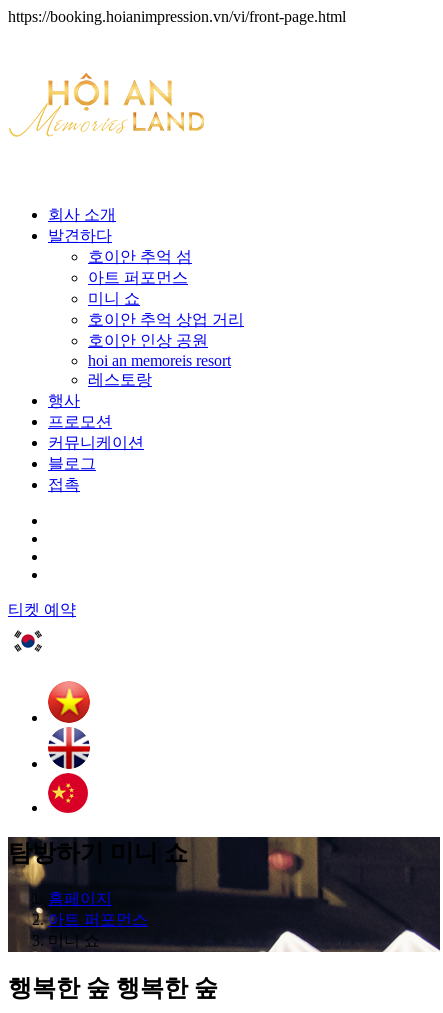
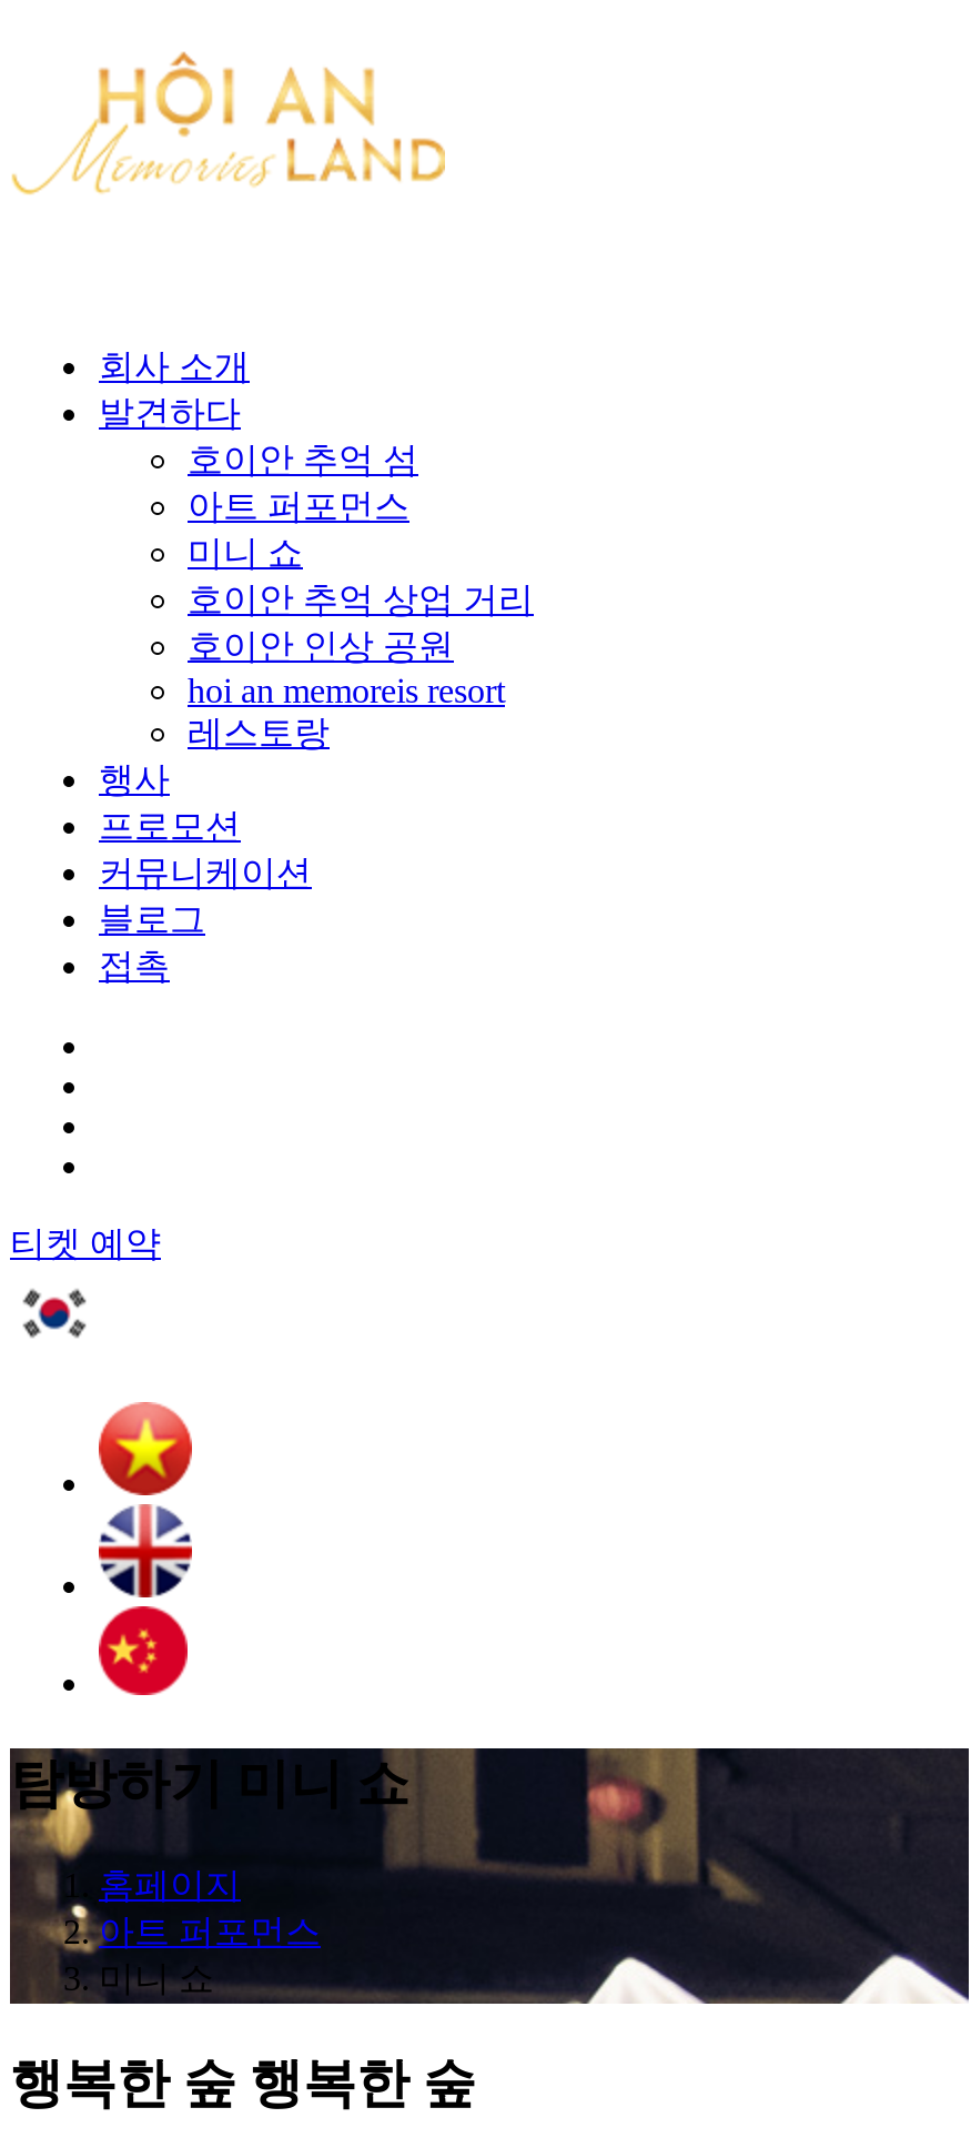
- https://booking.hoianimpression.vn/vi/front-page.html
